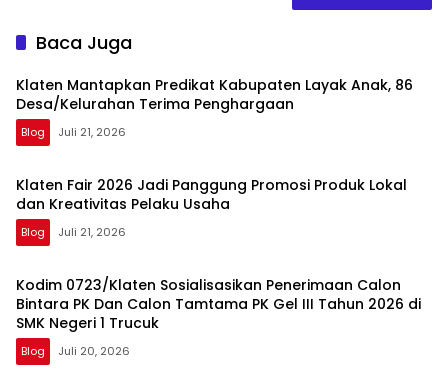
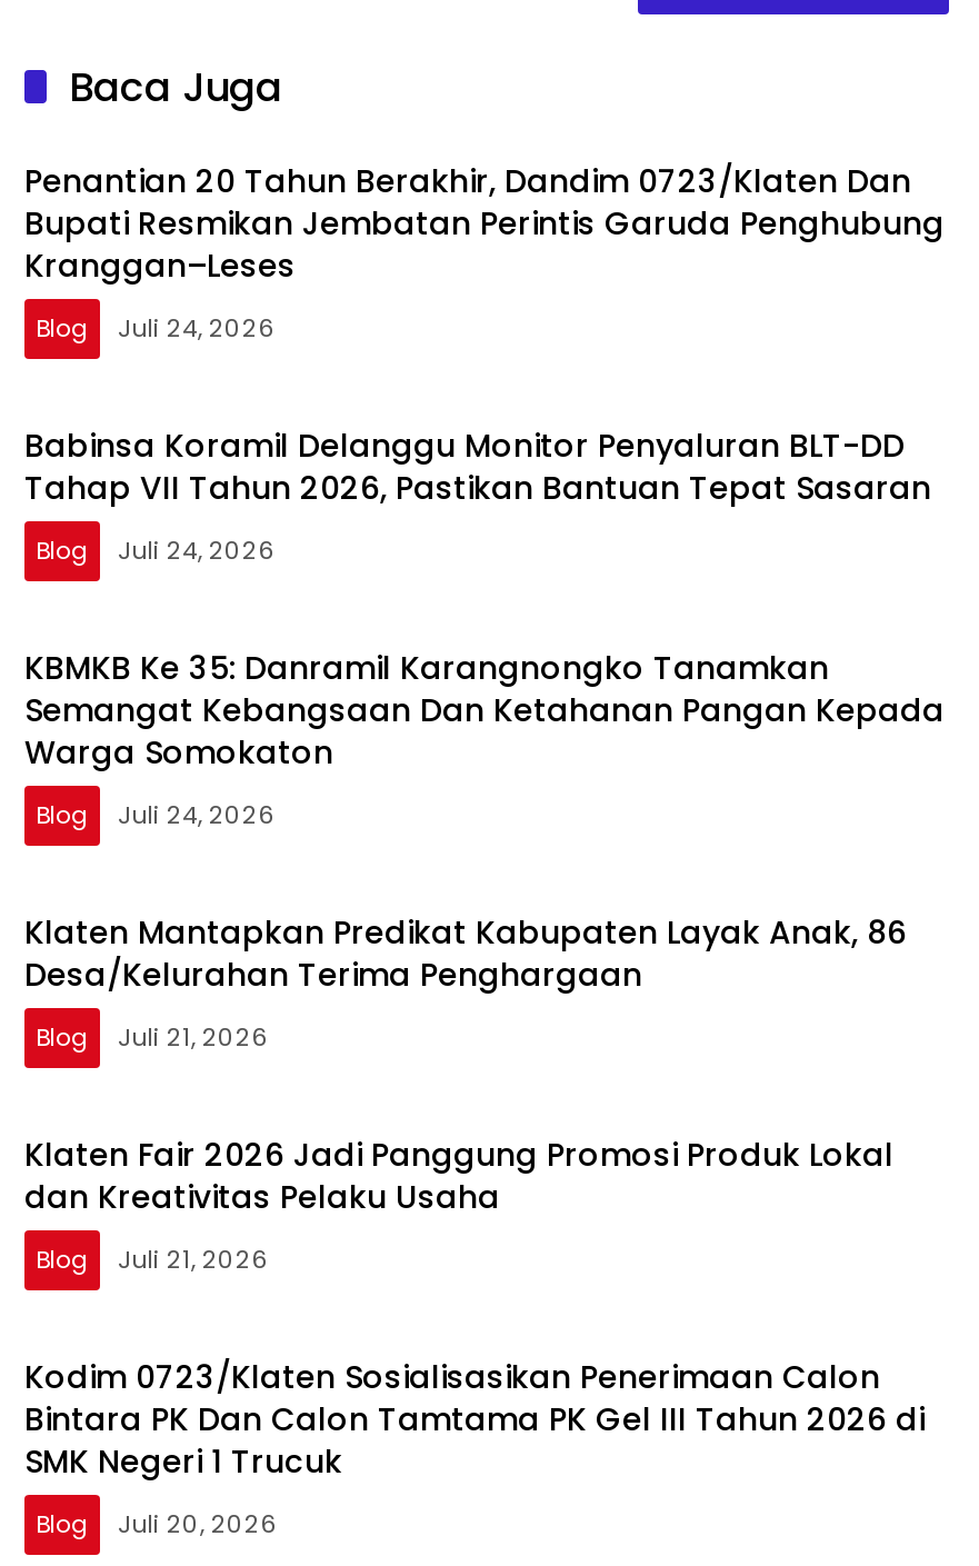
+ Penantian 20 Tahun Berakhir, Dandim 0723/Klaten Dan
+ Bupati Resmikan Jembatan Perintis Garuda Penghubung
+ Kranggan–Leses
+ Blog
+ Juli 24, 2026
+ Babinsa Koramil Delanggu Monitor Penyaluran BLT-DD
+ Tahap VII Tahun 2026, Pastikan Bantuan Tepat Sasaran
+ Blog
+ Juli 24, 2026
+ KBMKB Ke 35: Danramil Karangnongko Tanamkan
+ Semangat Kebangsaan Dan Ketahanan Pangan Kepada
+ Warga Somokaton
+ Blog
+ Juli 24, 2026
